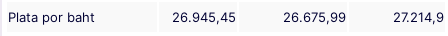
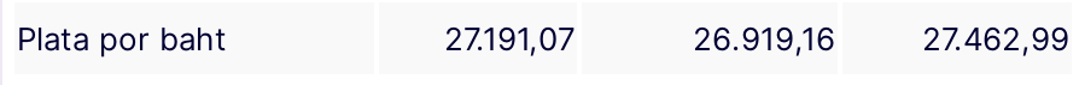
- 26.945,45
+ 27.191,07

- 26.675,99
+ 26.919,16

- 27.214,9
+ 27.462,99
